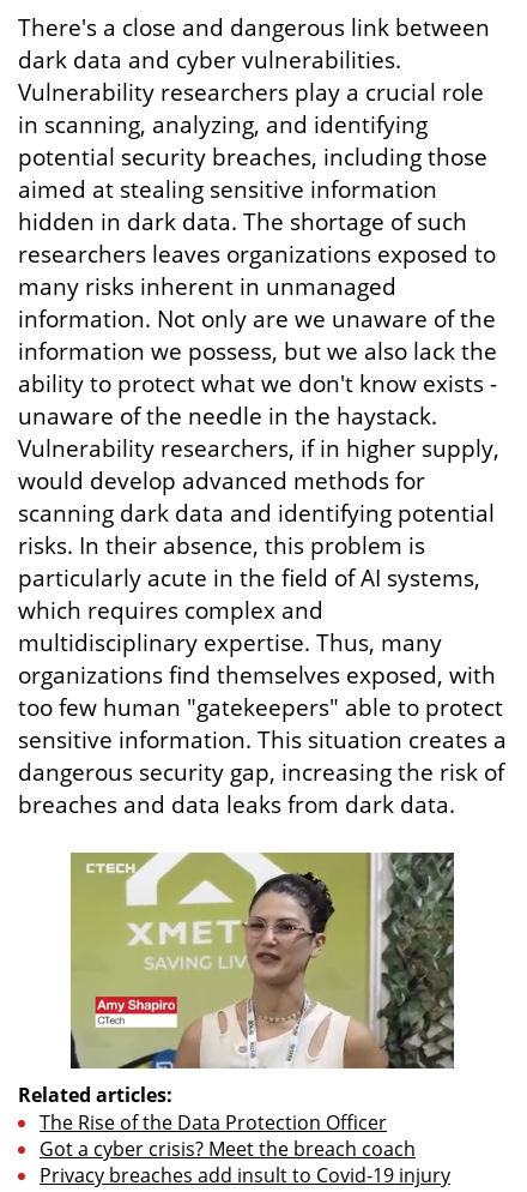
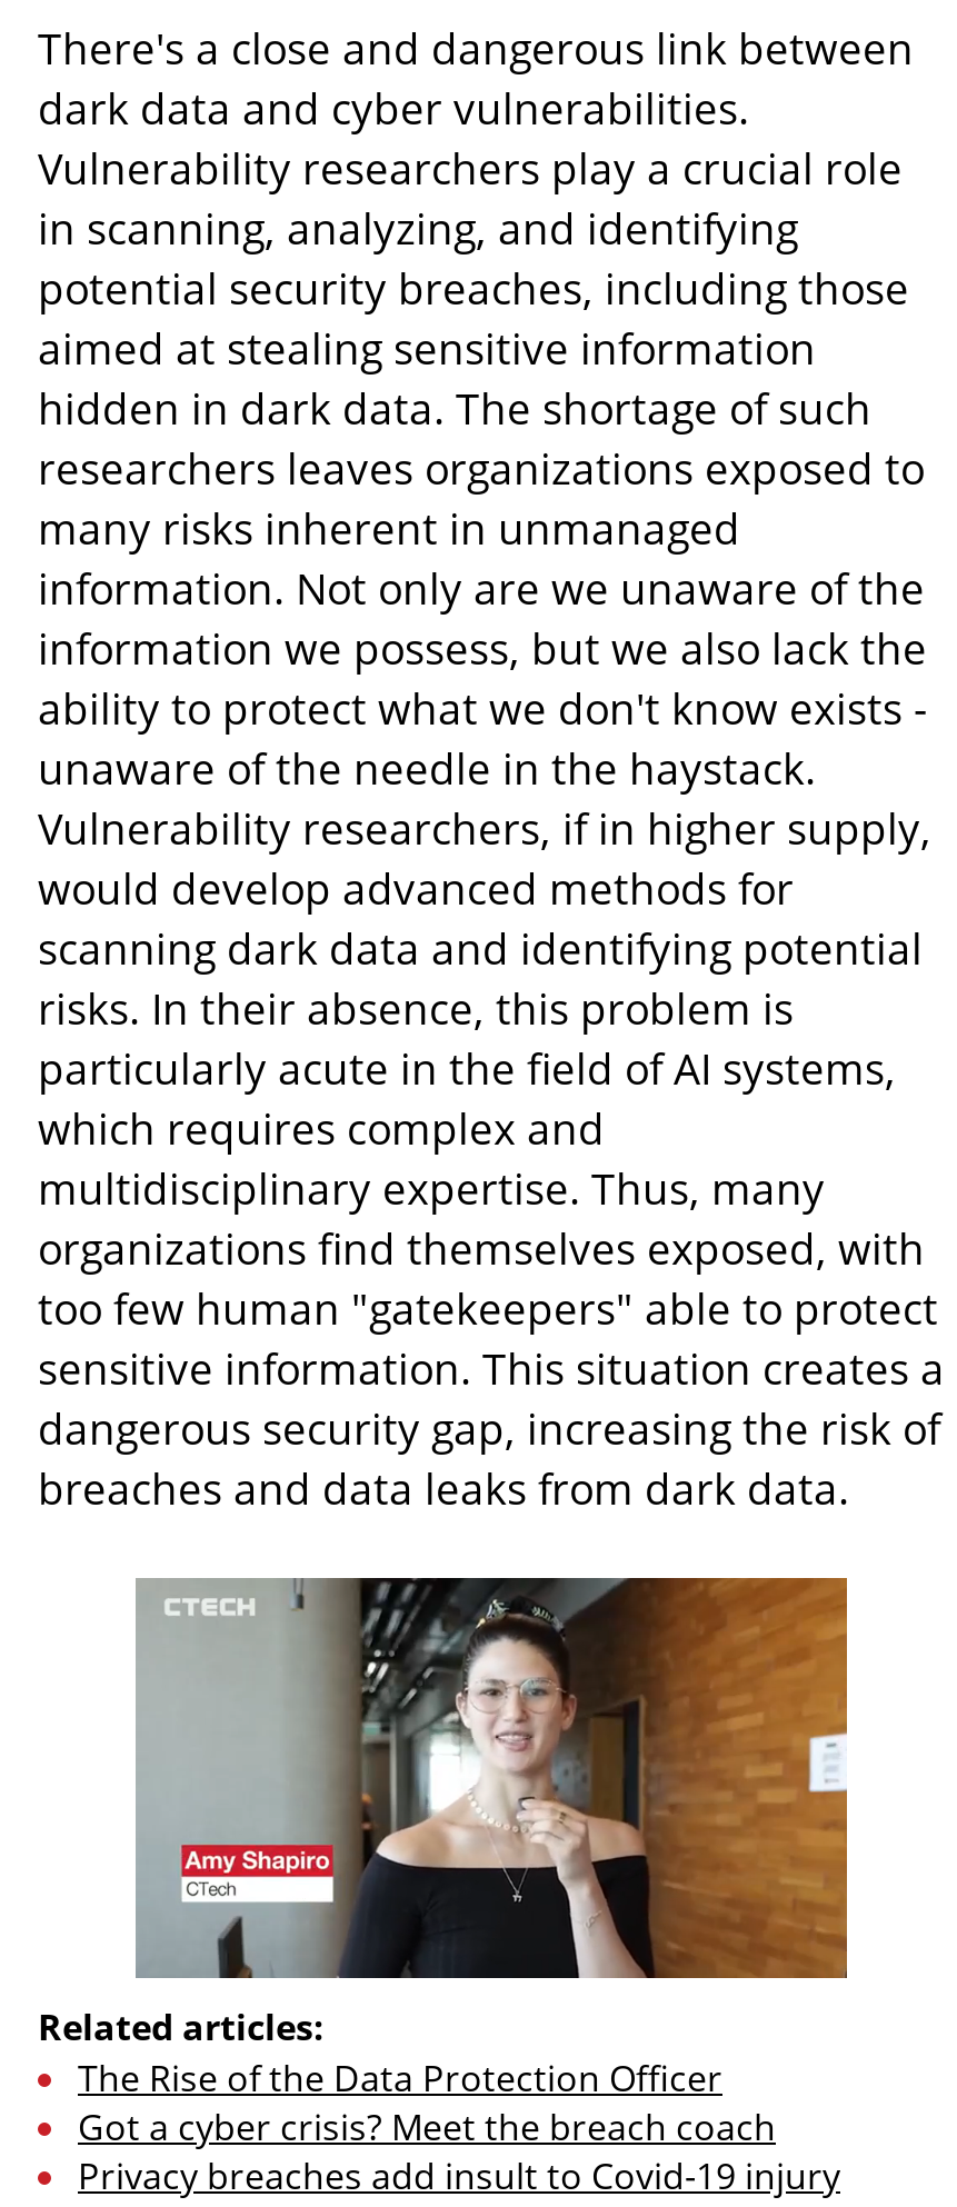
- [image]
+ [image]
